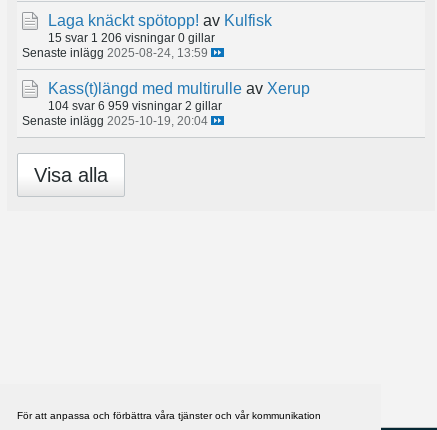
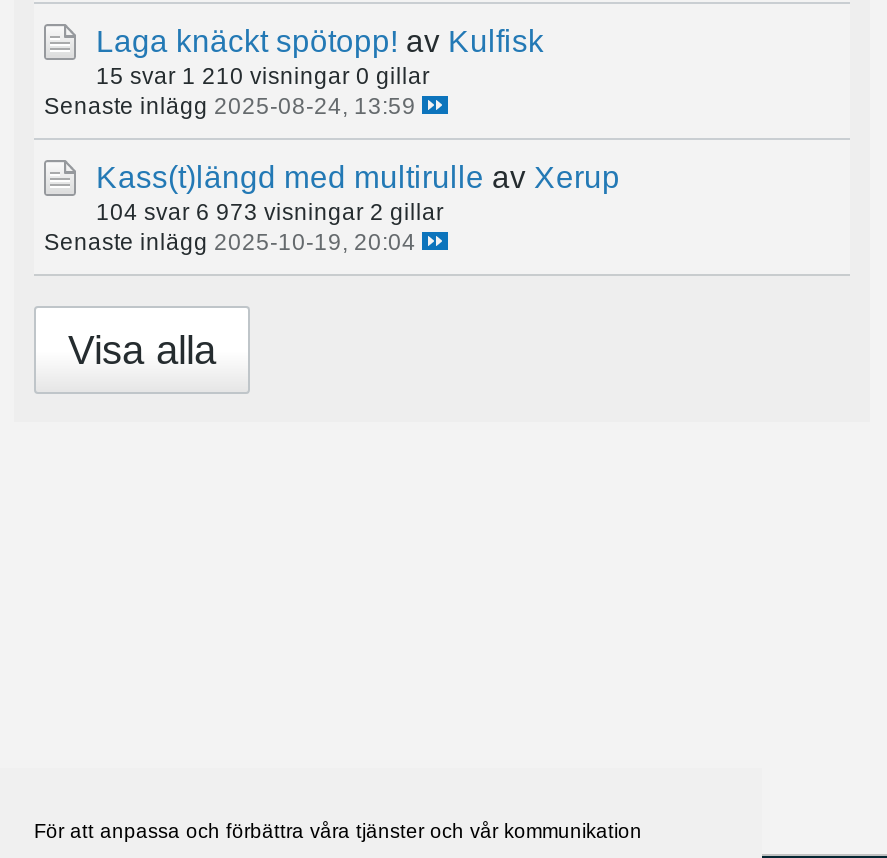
- 15 svar 1 206 visningar 0 gillar
+ 15 svar 1 210 visningar 0 gillar

- 104 svar 6 959 visningar 2 gillar
+ 104 svar 6 973 visningar 2 gillar
